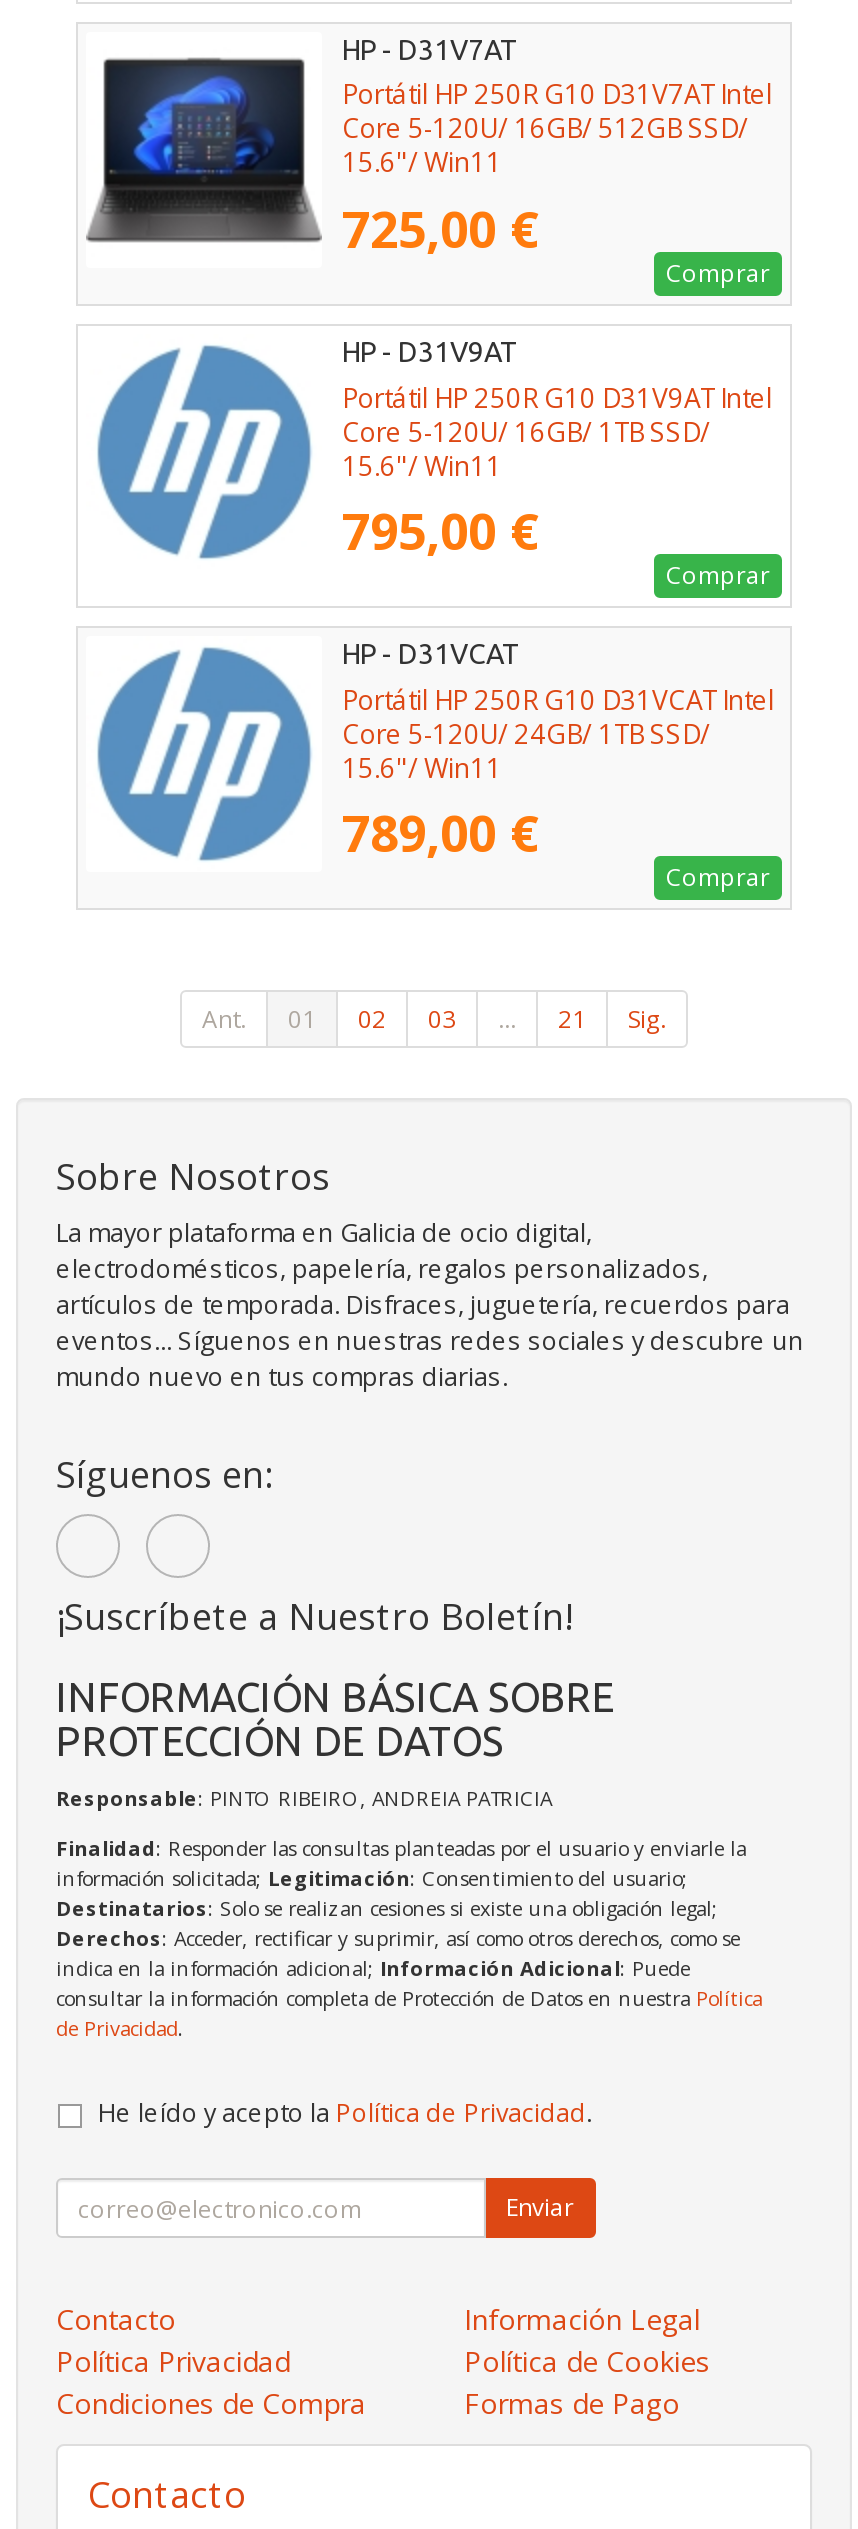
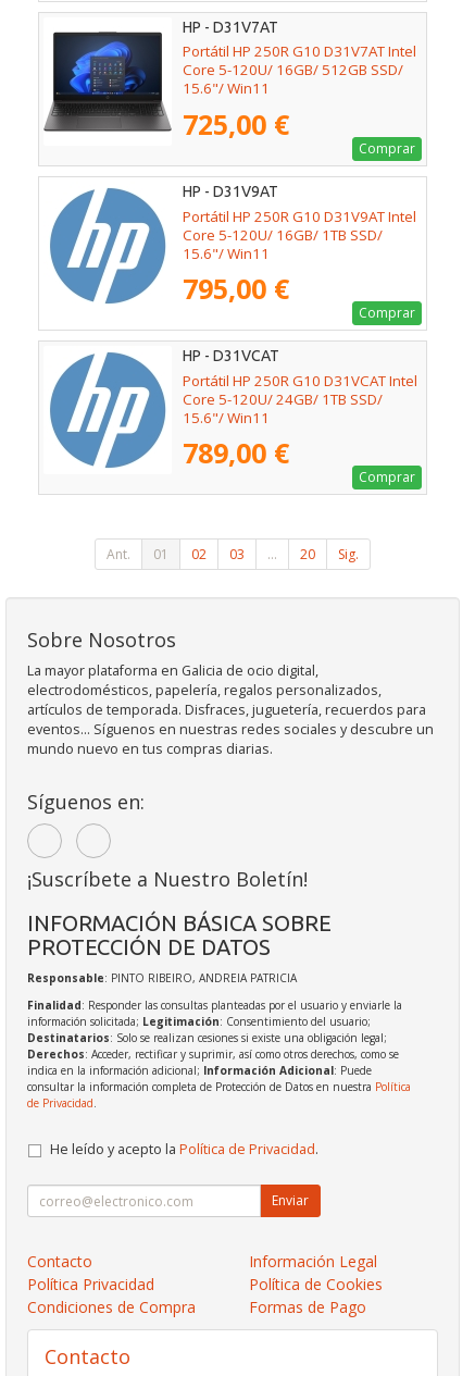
- 21
+ 20
